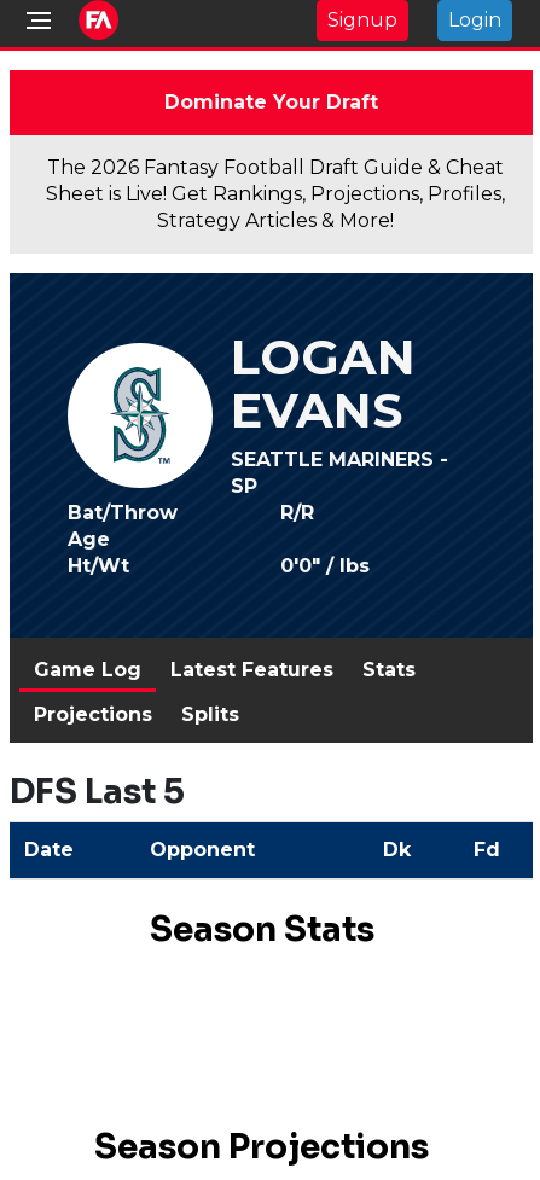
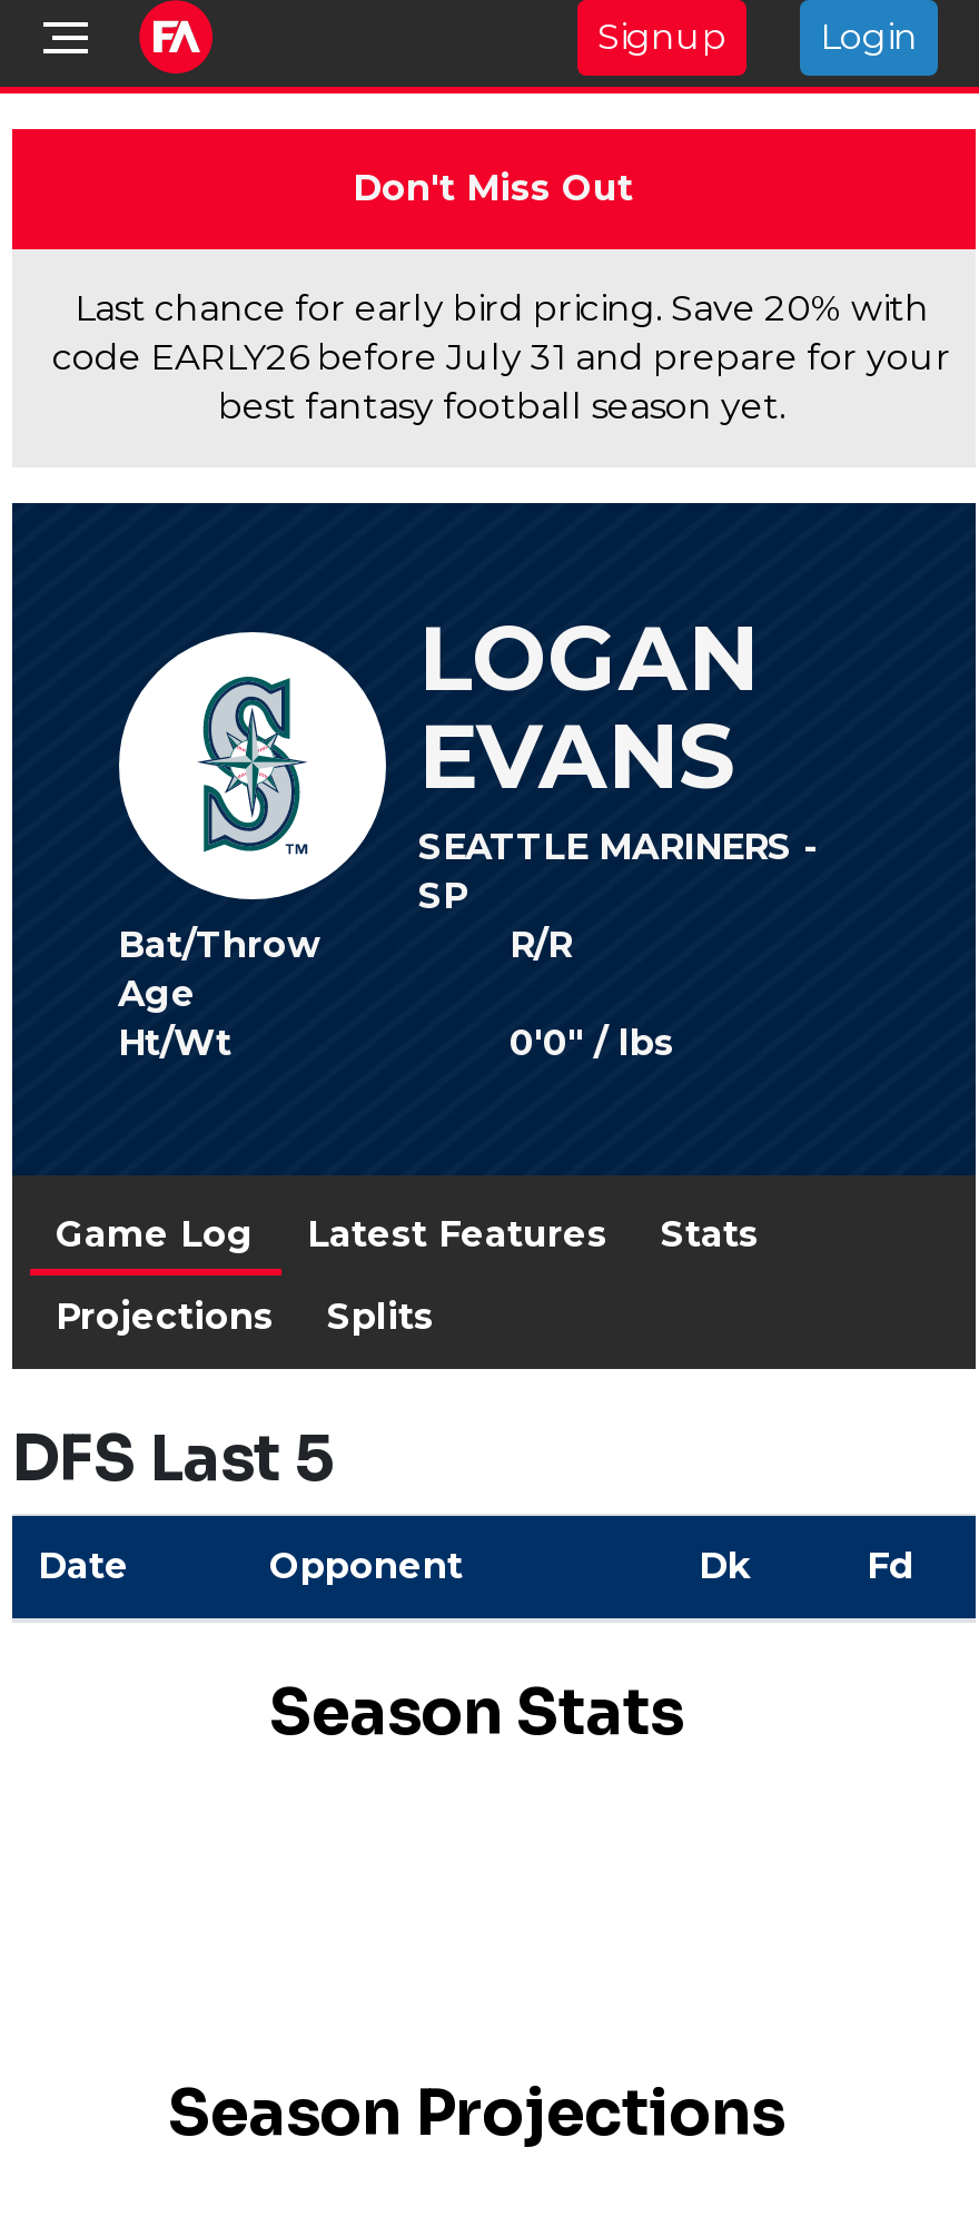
- Dominate Your Draft
+ Don't Miss Out

- The 2026 Fantasy Football Draft Guide & Cheat
- Sheet is Live! Get Rankings, Projections, Profiles,
- Strategy Articles & More!
+ Last chance for early bird pricing. Save 20% with
+ code EARLY26 before July 31 and prepare for your
+ best fantasy football season yet.
